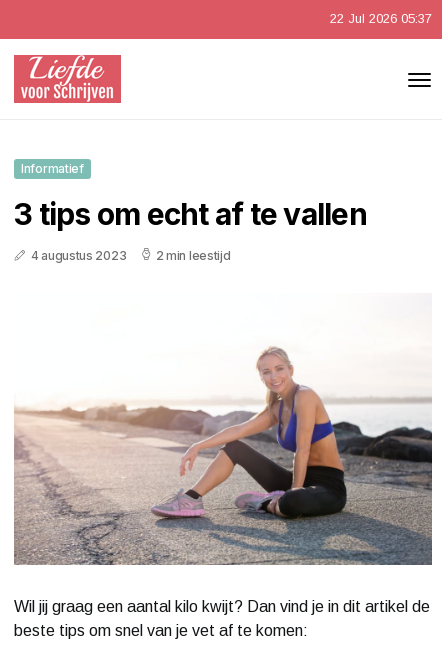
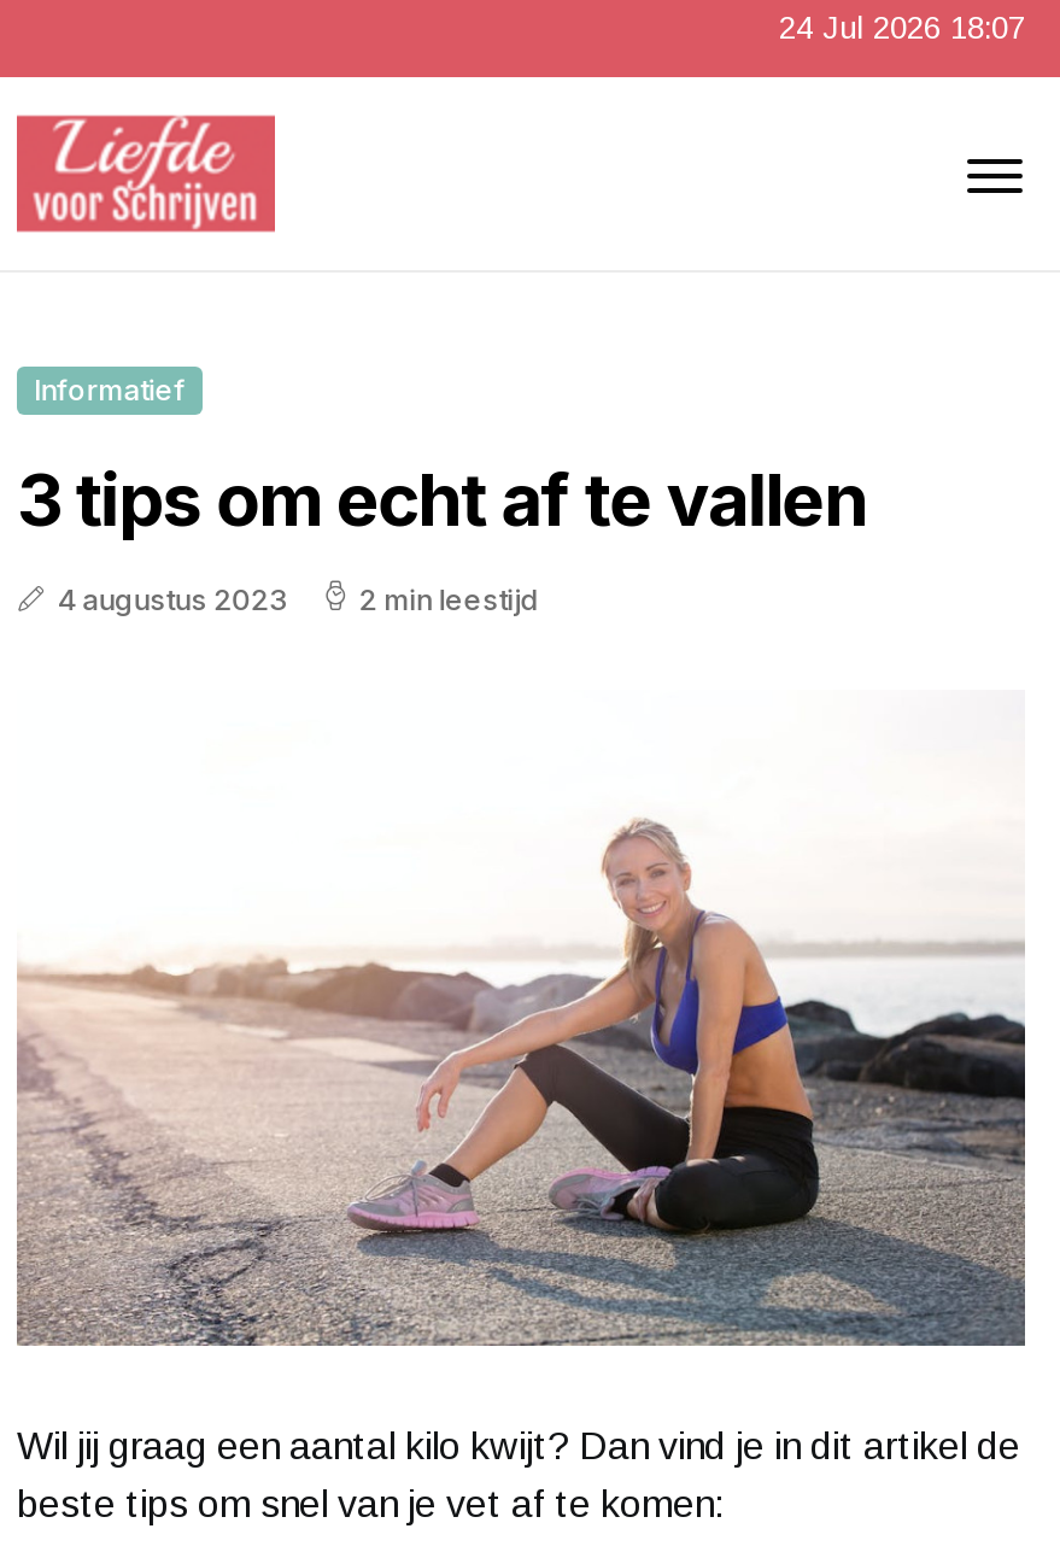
- 22 Jul 2026 05:37
+ 24 Jul 2026 18:07
